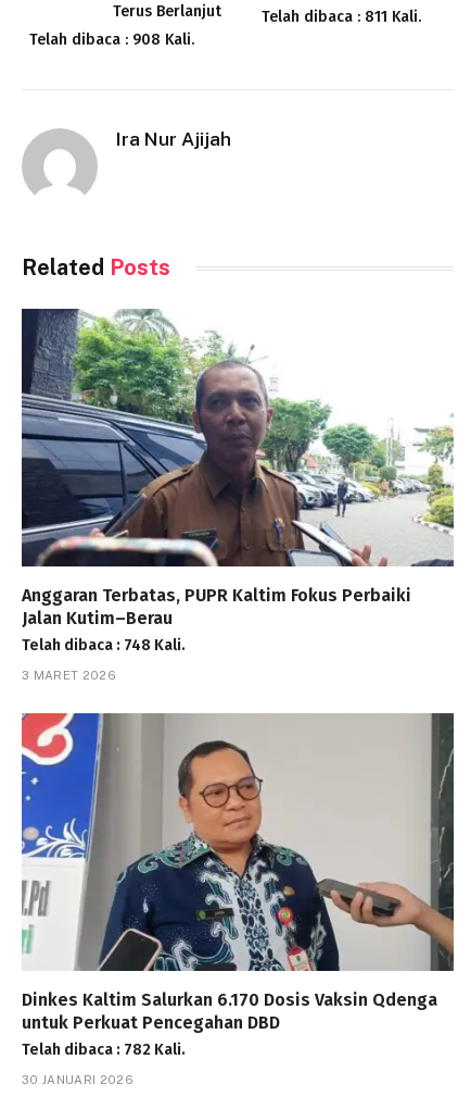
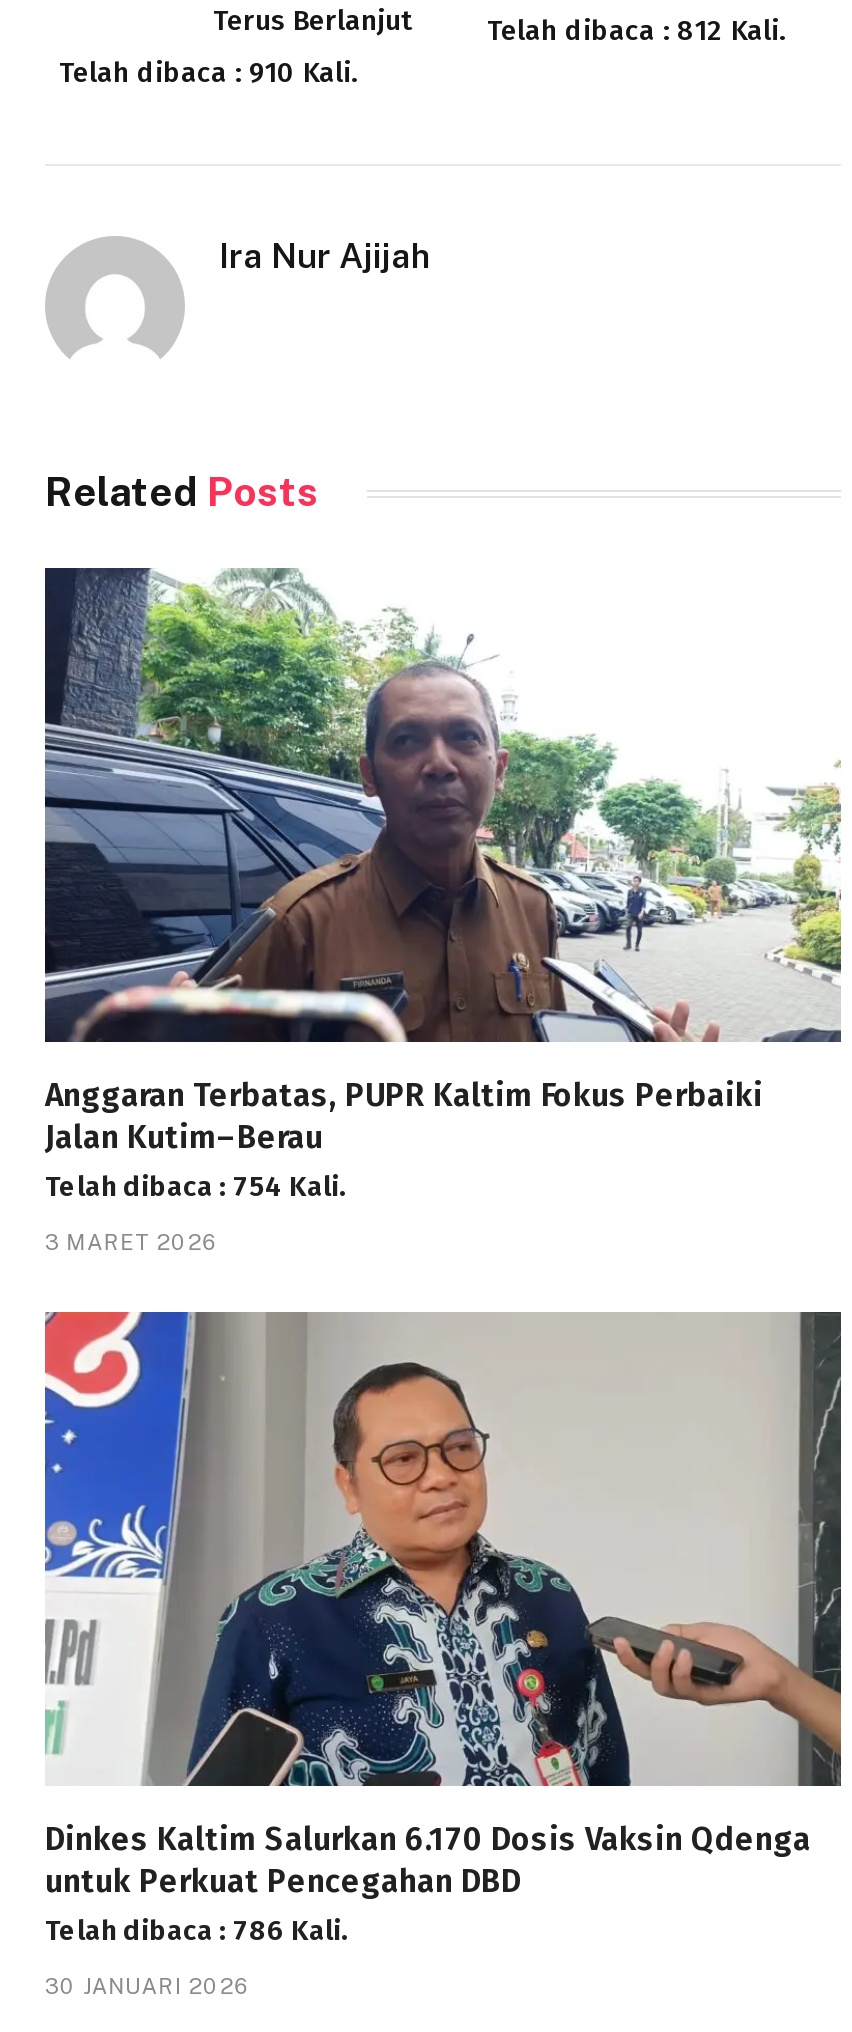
- Telah dibaca : 811 Kali.
+ Telah dibaca : 812 Kali.

- Telah dibaca : 908 Kali.
+ Telah dibaca : 910 Kali.

- Telah dibaca : 748 Kali.
+ Telah dibaca : 754 Kali.

- Telah dibaca : 782 Kali.
+ Telah dibaca : 786 Kali.
